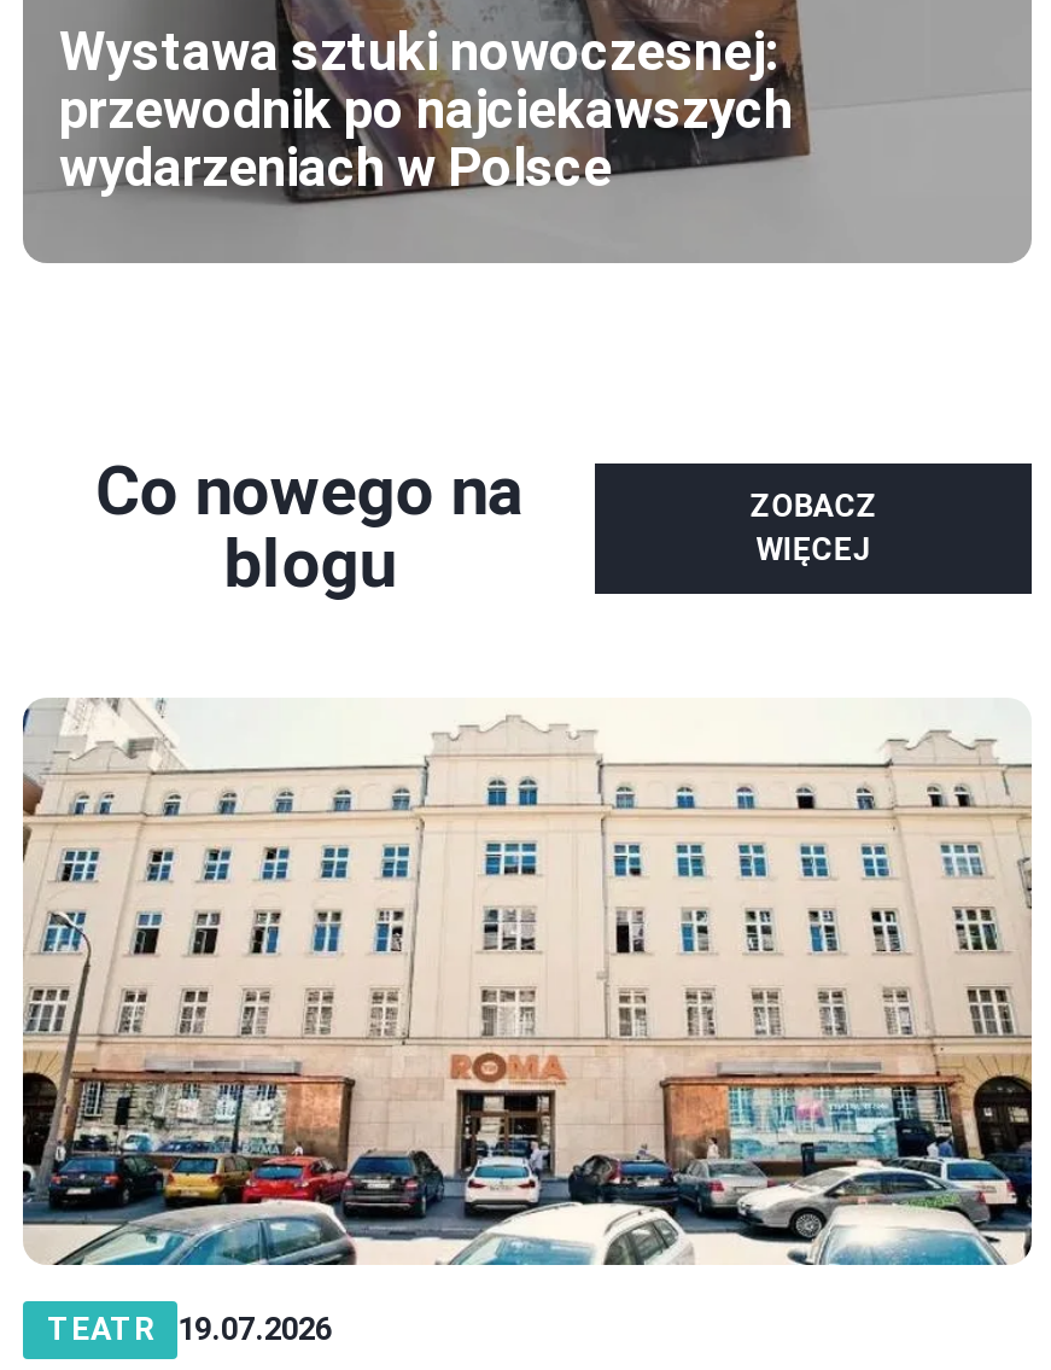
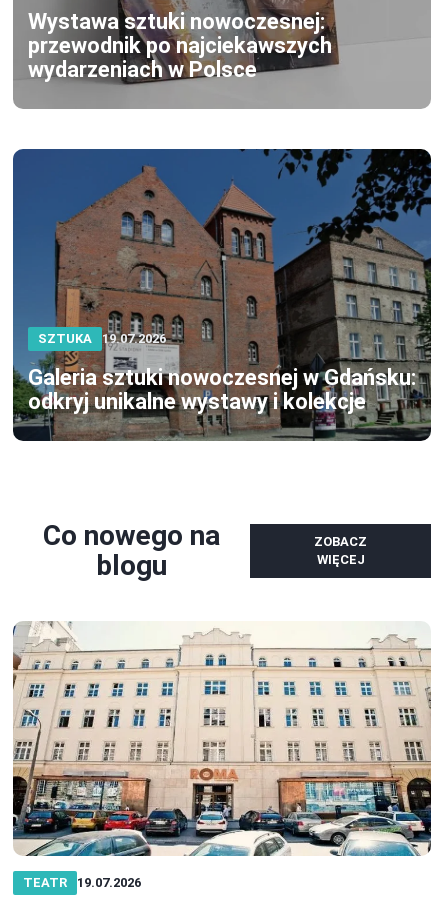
+ [image]
+ SZTUKA
+ 19.07.2026
+ Galeria sztuki nowoczesnej w Gdańsku:
+ odkryj unikalne wystawy i kolekcje
